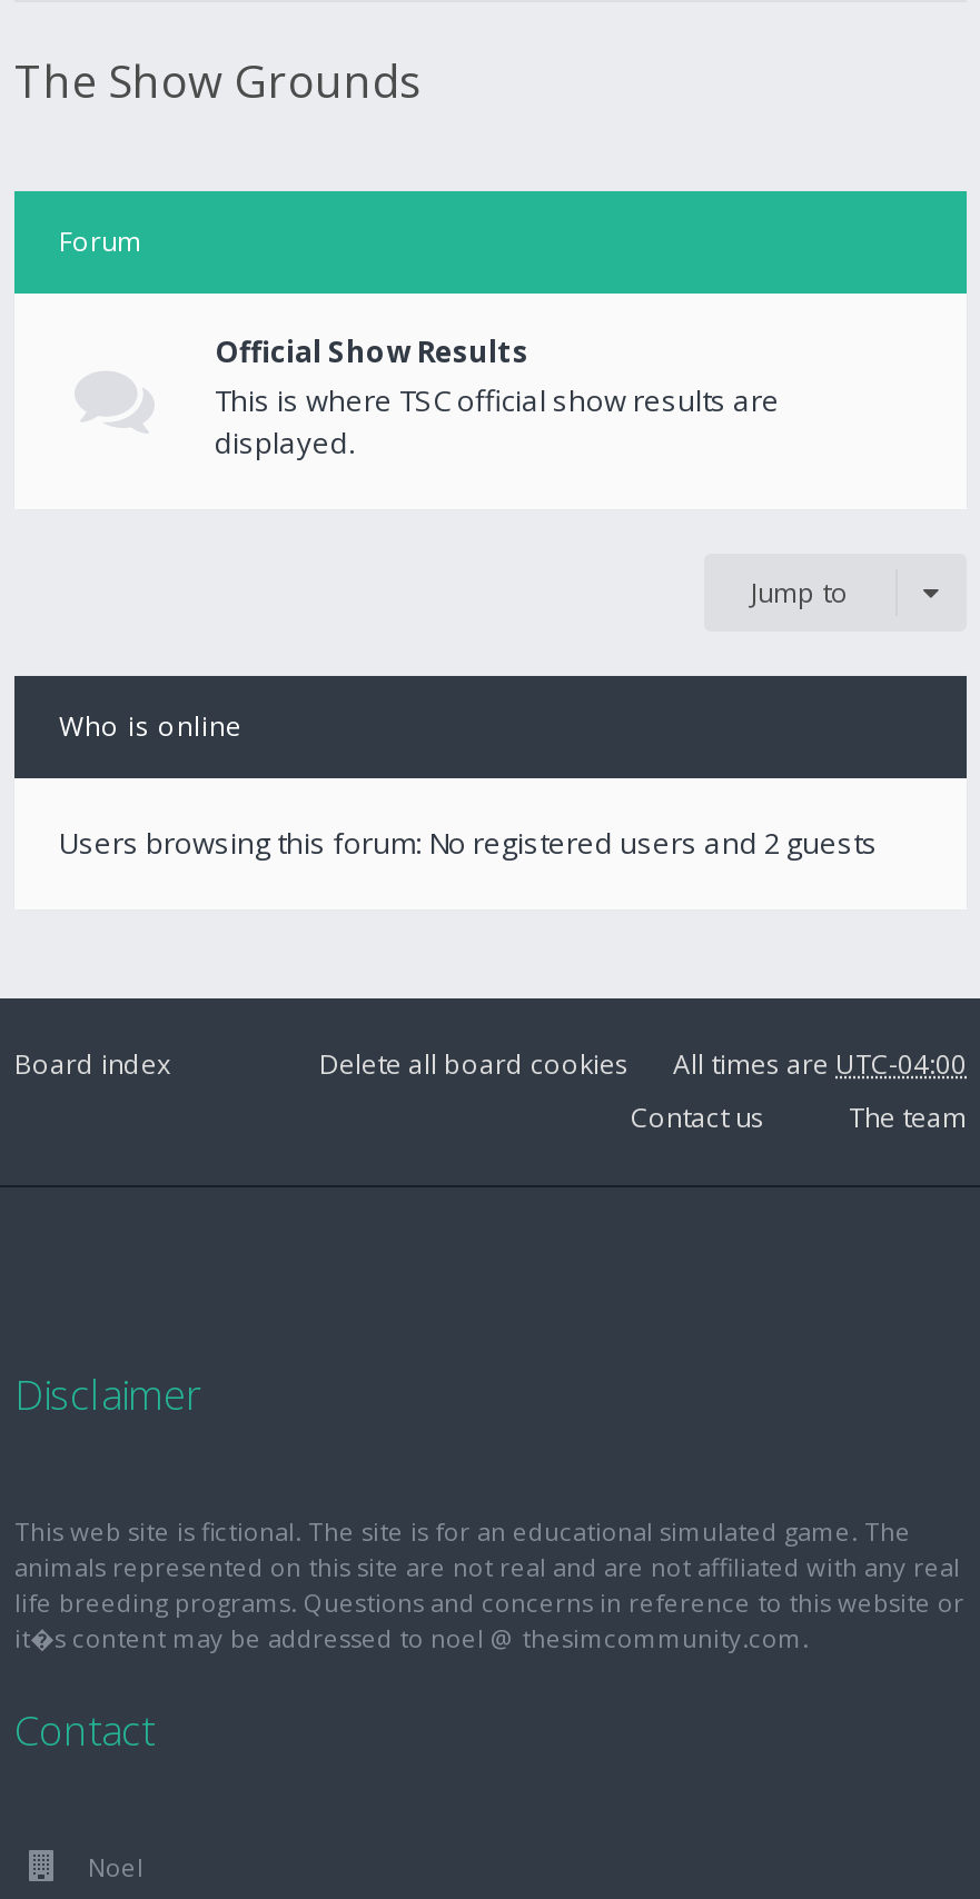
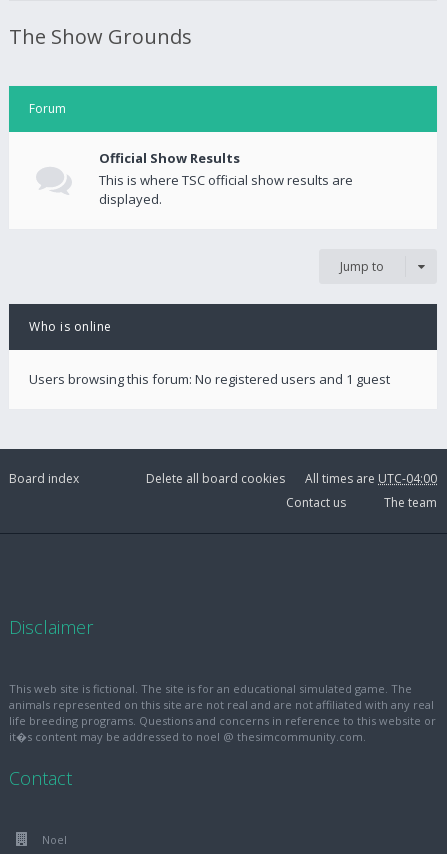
- Users browsing this forum: No registered users and 2 guests
+ Users browsing this forum: No registered users and 1 guest
